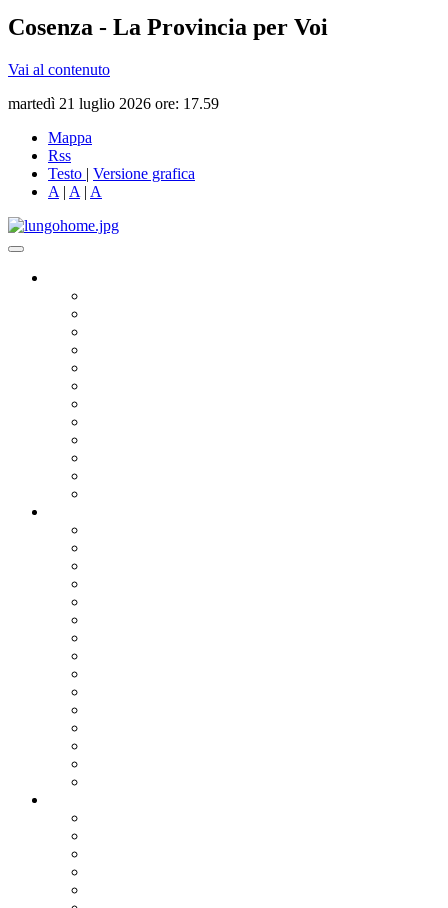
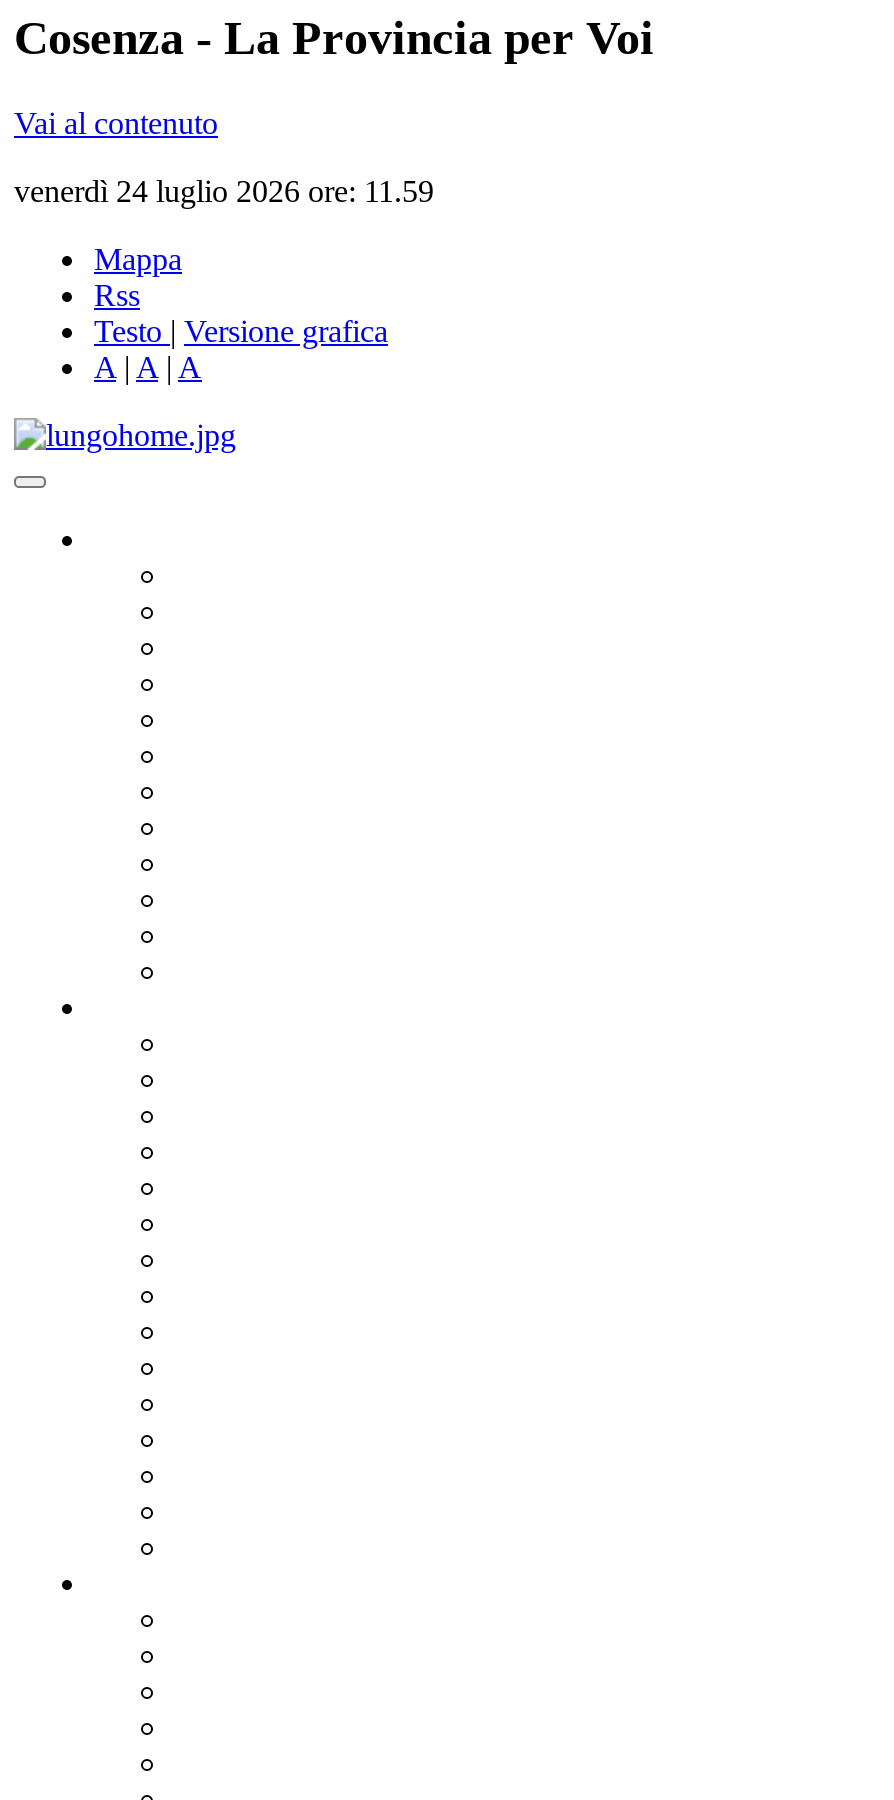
- martedì 21 luglio 2026 ore: 17.59
+ venerdì 24 luglio 2026 ore: 11.59
